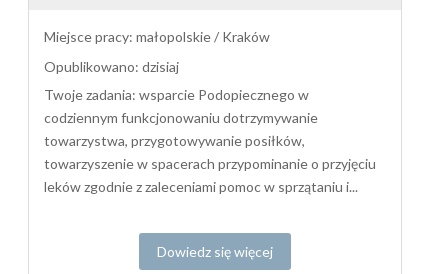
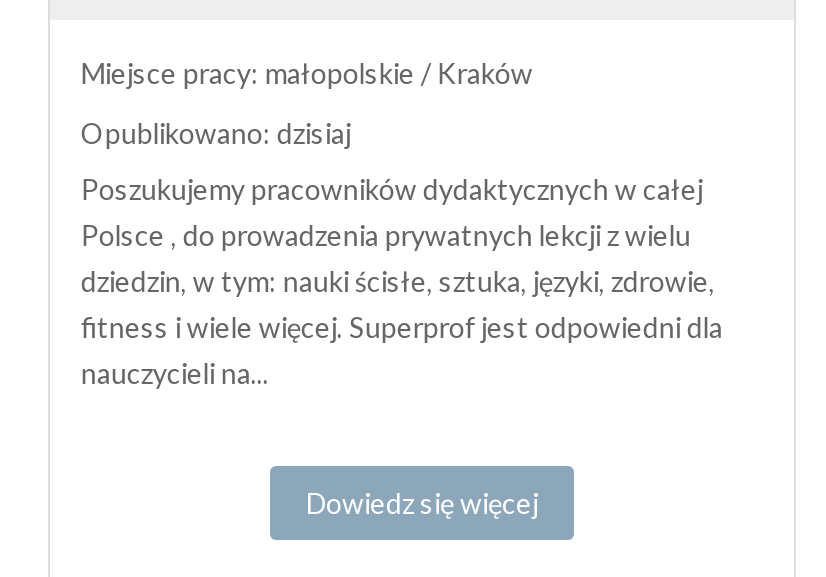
- Twoje zadania: wsparcie Podopiecznego w
- codziennym funkcjonowaniu dotrzymywanie
- towarzystwa, przygotowywanie posiłków,
- towarzyszenie w spacerach przypominanie o przyjęciu
- leków zgodnie z zaleceniami pomoc w sprzątaniu i...
+ Poszukujemy pracowników dydaktycznych w całej
+ Polsce , do prowadzenia prywatnych lekcji z wielu
+ dziedzin, w tym: nauki ścisłe, sztuka, języki, zdrowie,
+ fitness i wiele więcej. Superprof jest odpowiedni dla
+ nauczycieli na...
